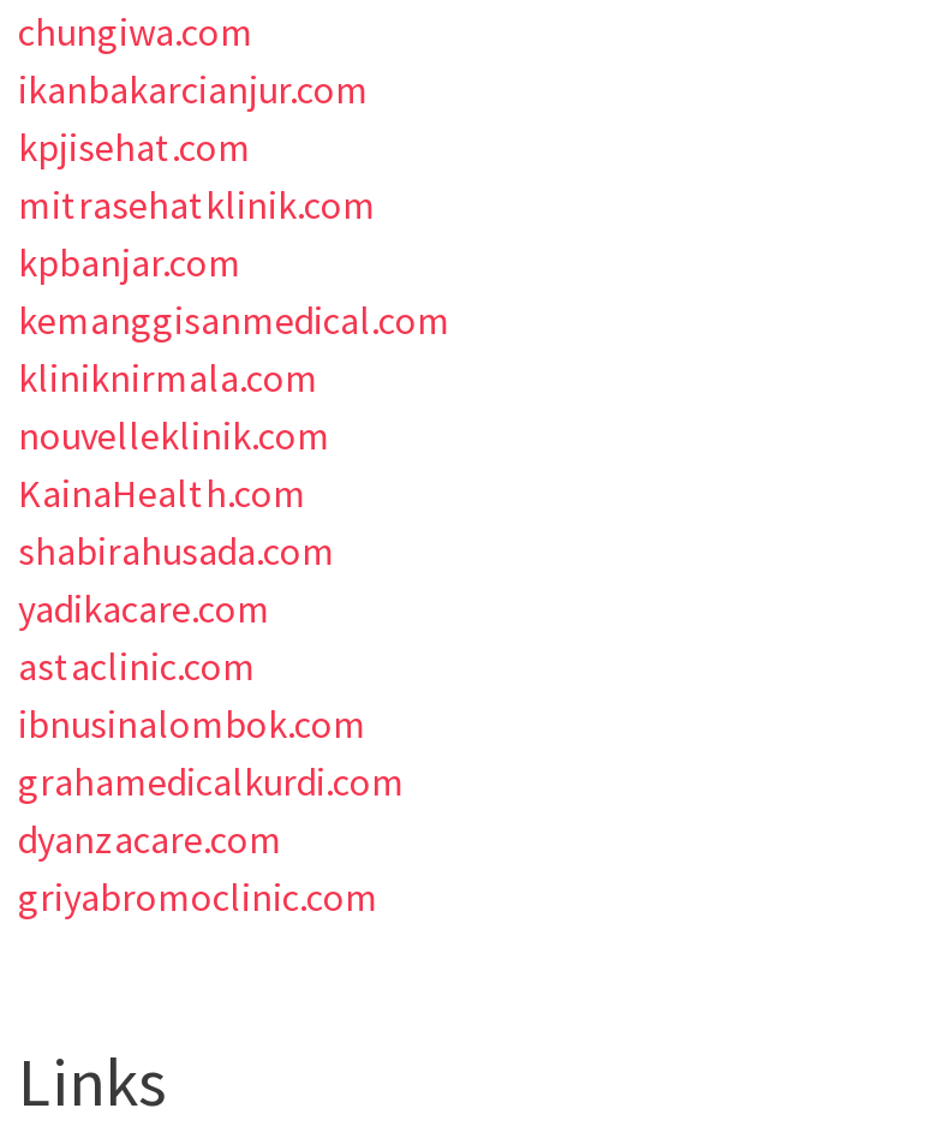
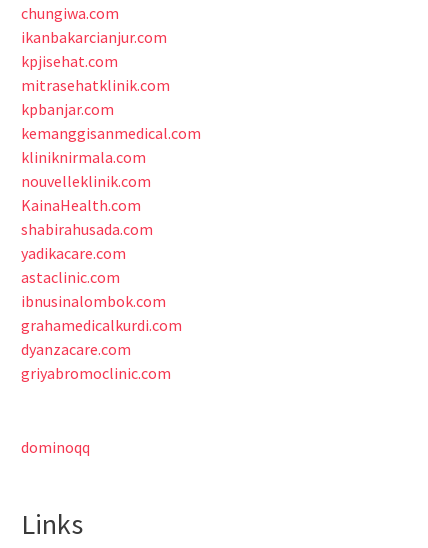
+ dominoqq
